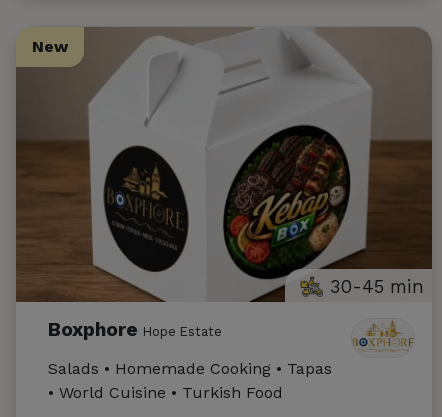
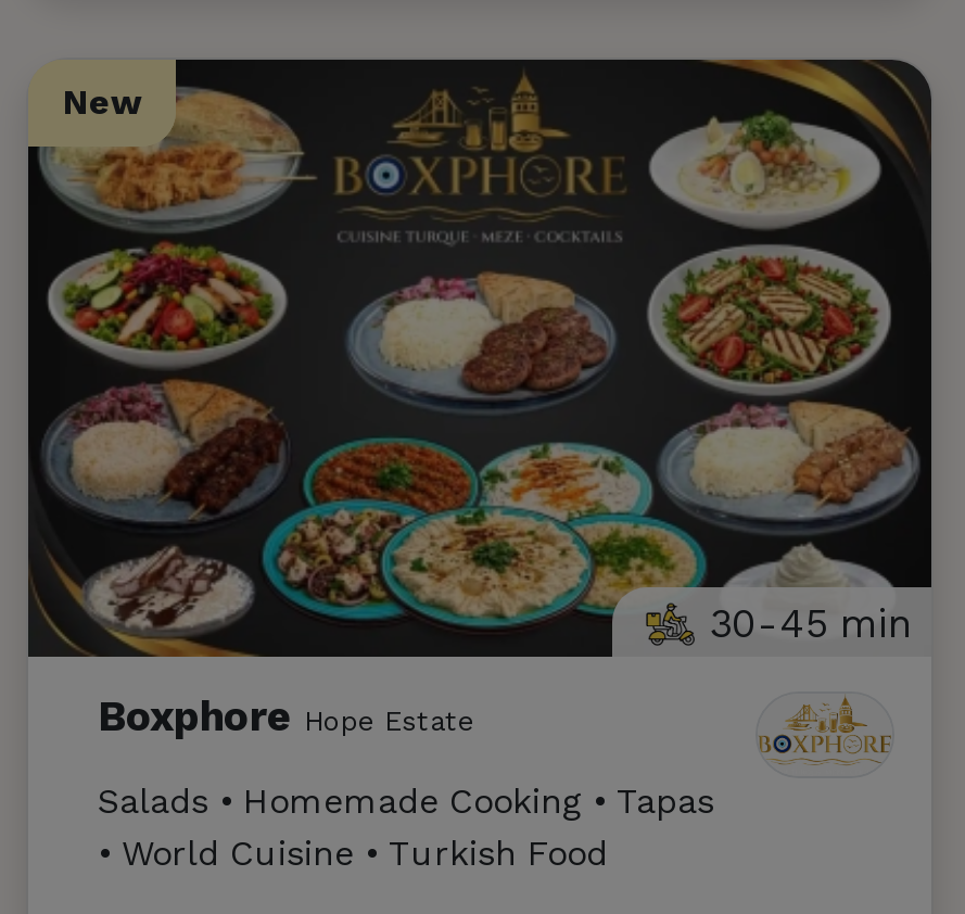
- [image]
+ [image]
